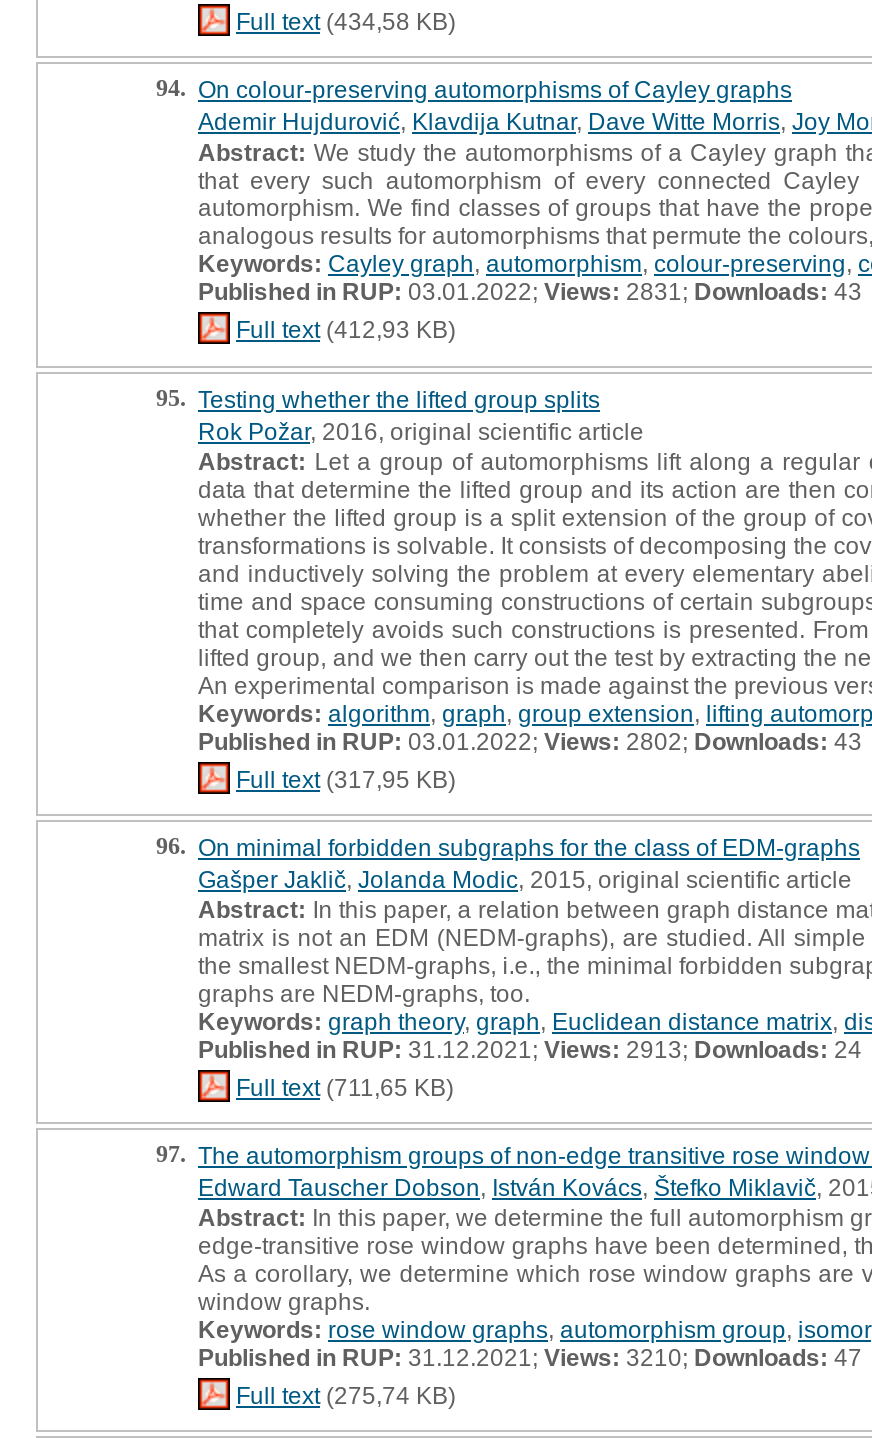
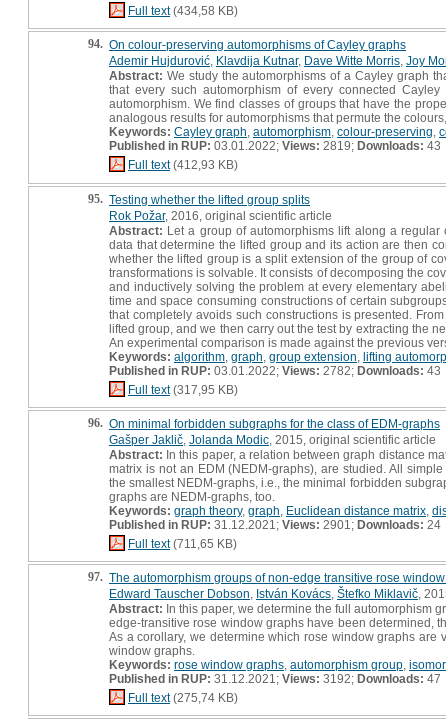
- Published in RUP: 03.01.2022; Views: 2831; Downloads: 43
+ Published in RUP: 03.01.2022; Views: 2819; Downloads: 43

- Published in RUP:03.01.2022;Views:2802;Downloads:43
+ Published in RUP:03.01.2022;Views:2782;Downloads:43

- Published in RUP:31.12.2021;Views:2913;Downloads:24
+ Published in RUP:31.12.2021;Views:2901;Downloads:24

- Published in RUP:31.12.2021;Views:3210;Downloads:47
+ Published in RUP:31.12.2021;Views:3192;Downloads:47
